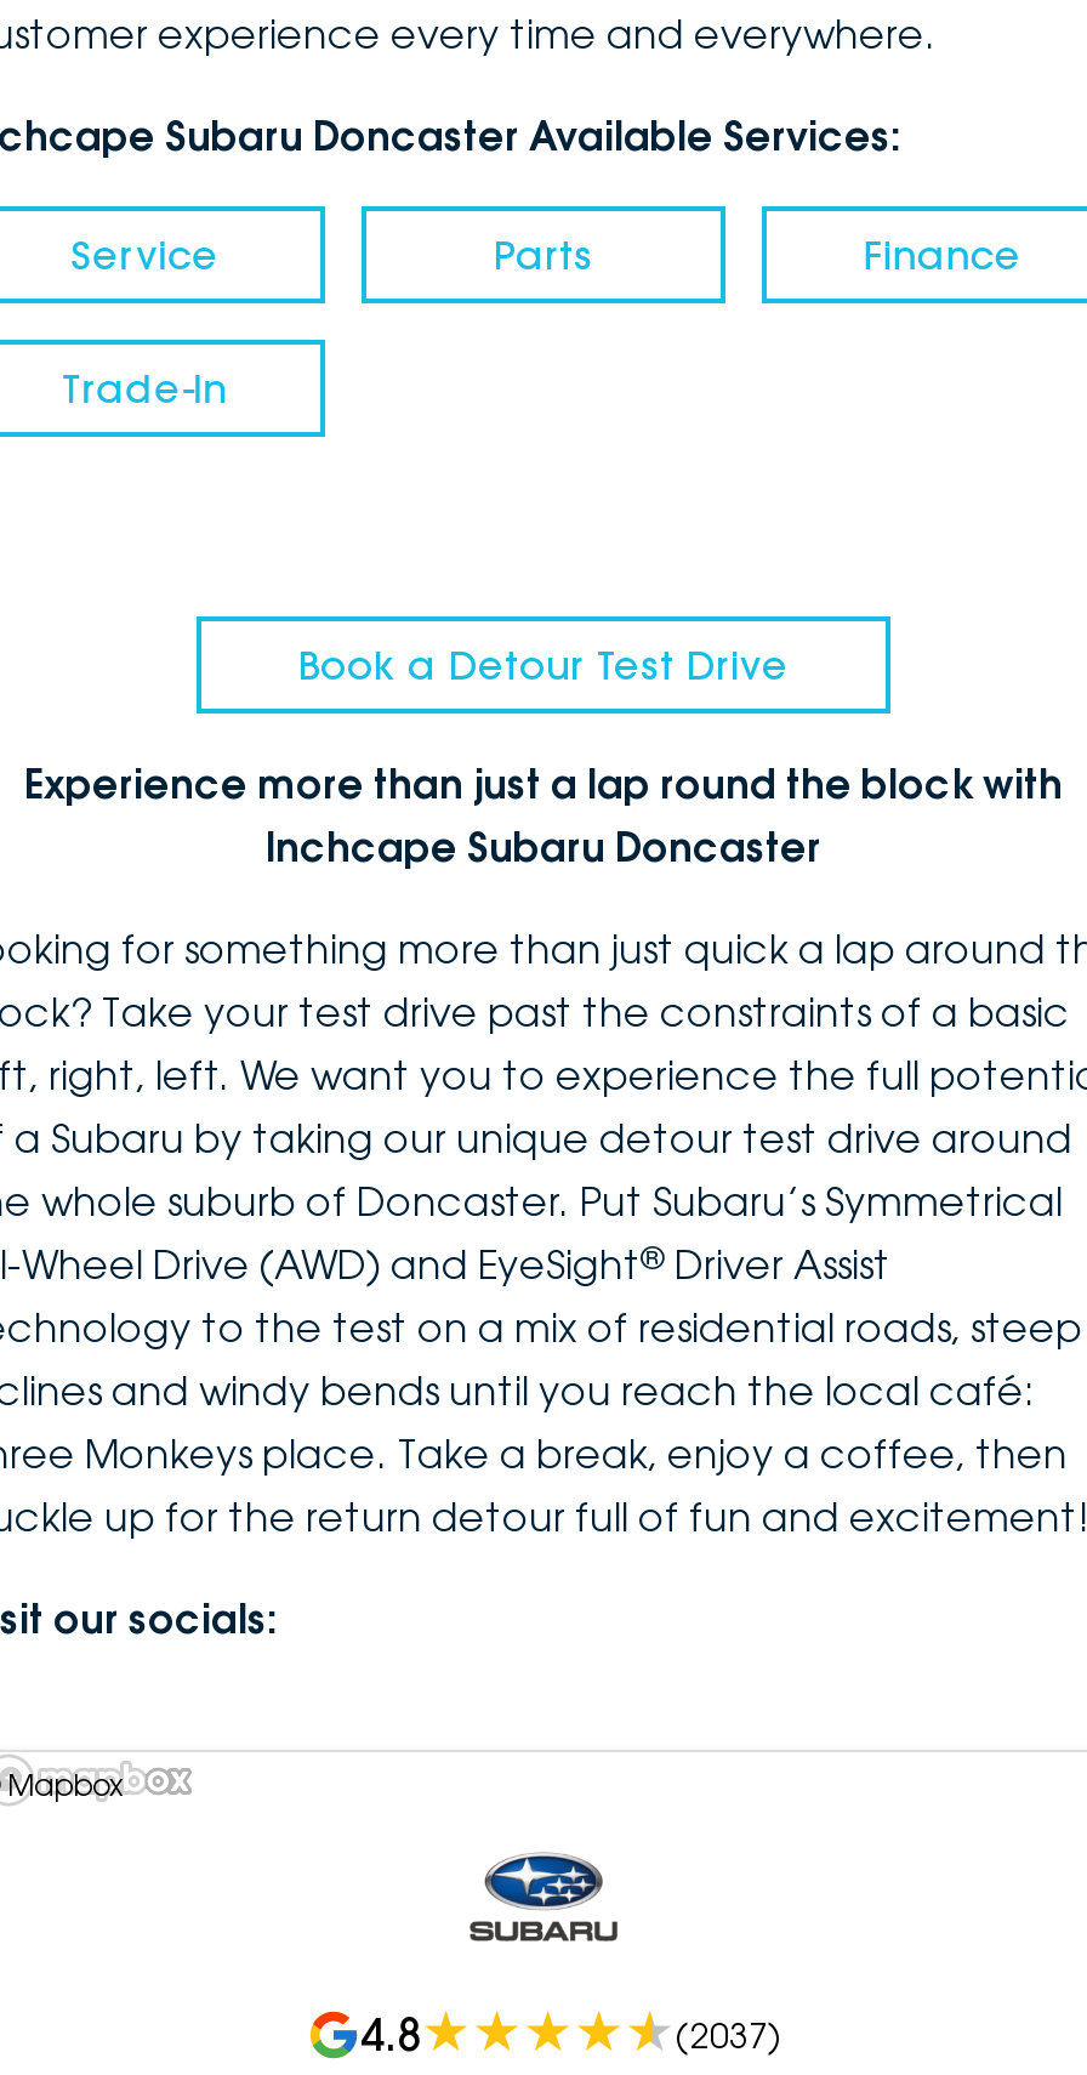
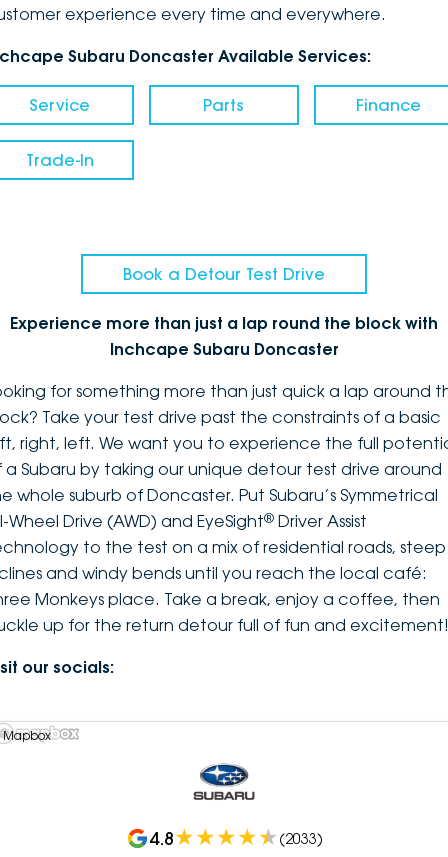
- (2037)
+ (2033)
